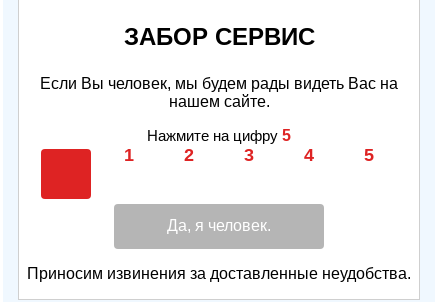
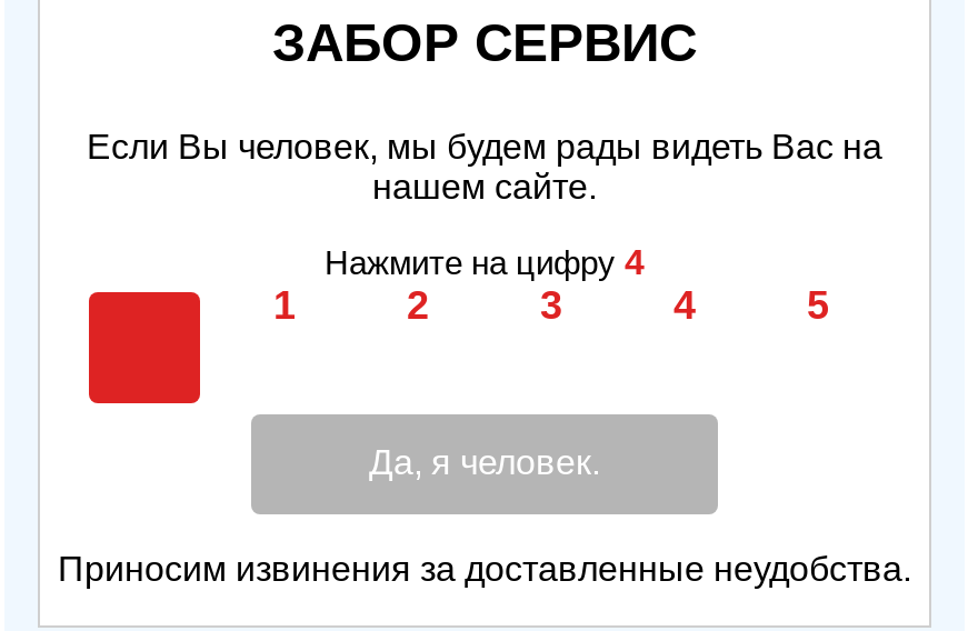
- Нажмите на цифру 5
+ Нажмите на цифру 4
